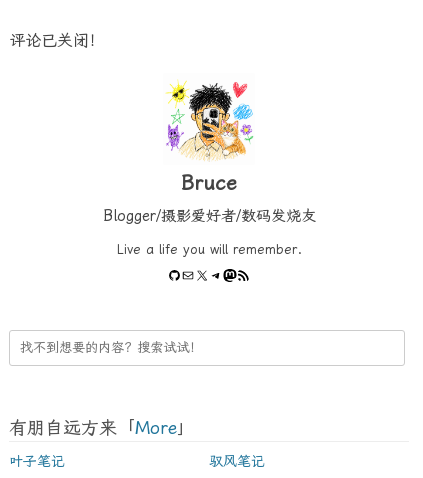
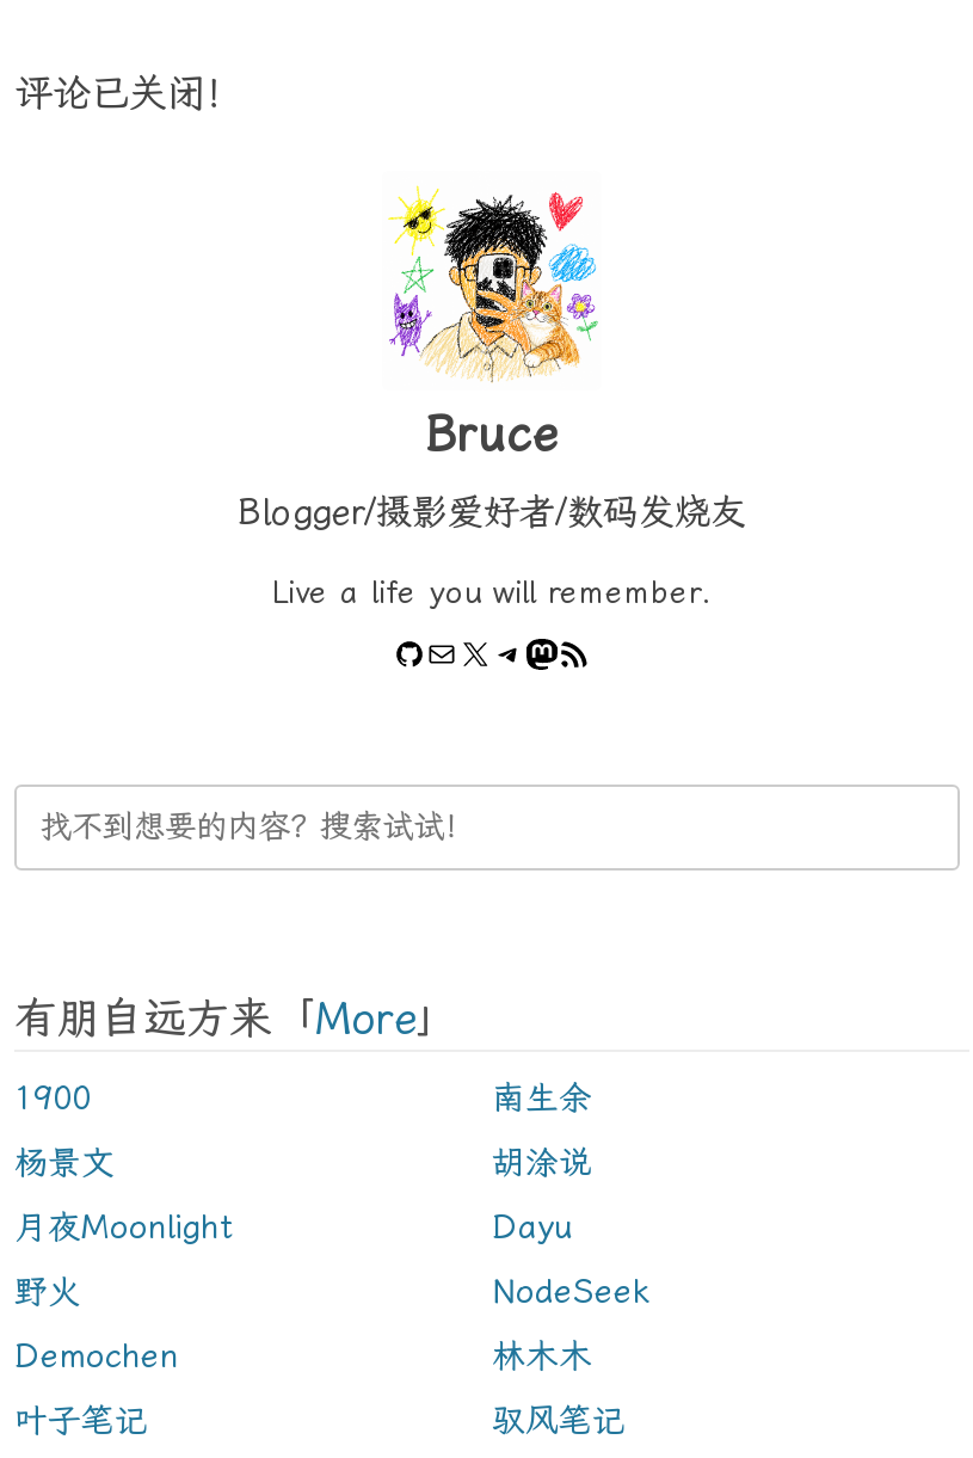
+ 1900
+ 南生余
+ 杨景文
+ 胡涂说
+ 月夜Moonlight
+ Dayu
+ 野火
+ NodeSeek
+ Demochen
+ 林木木
